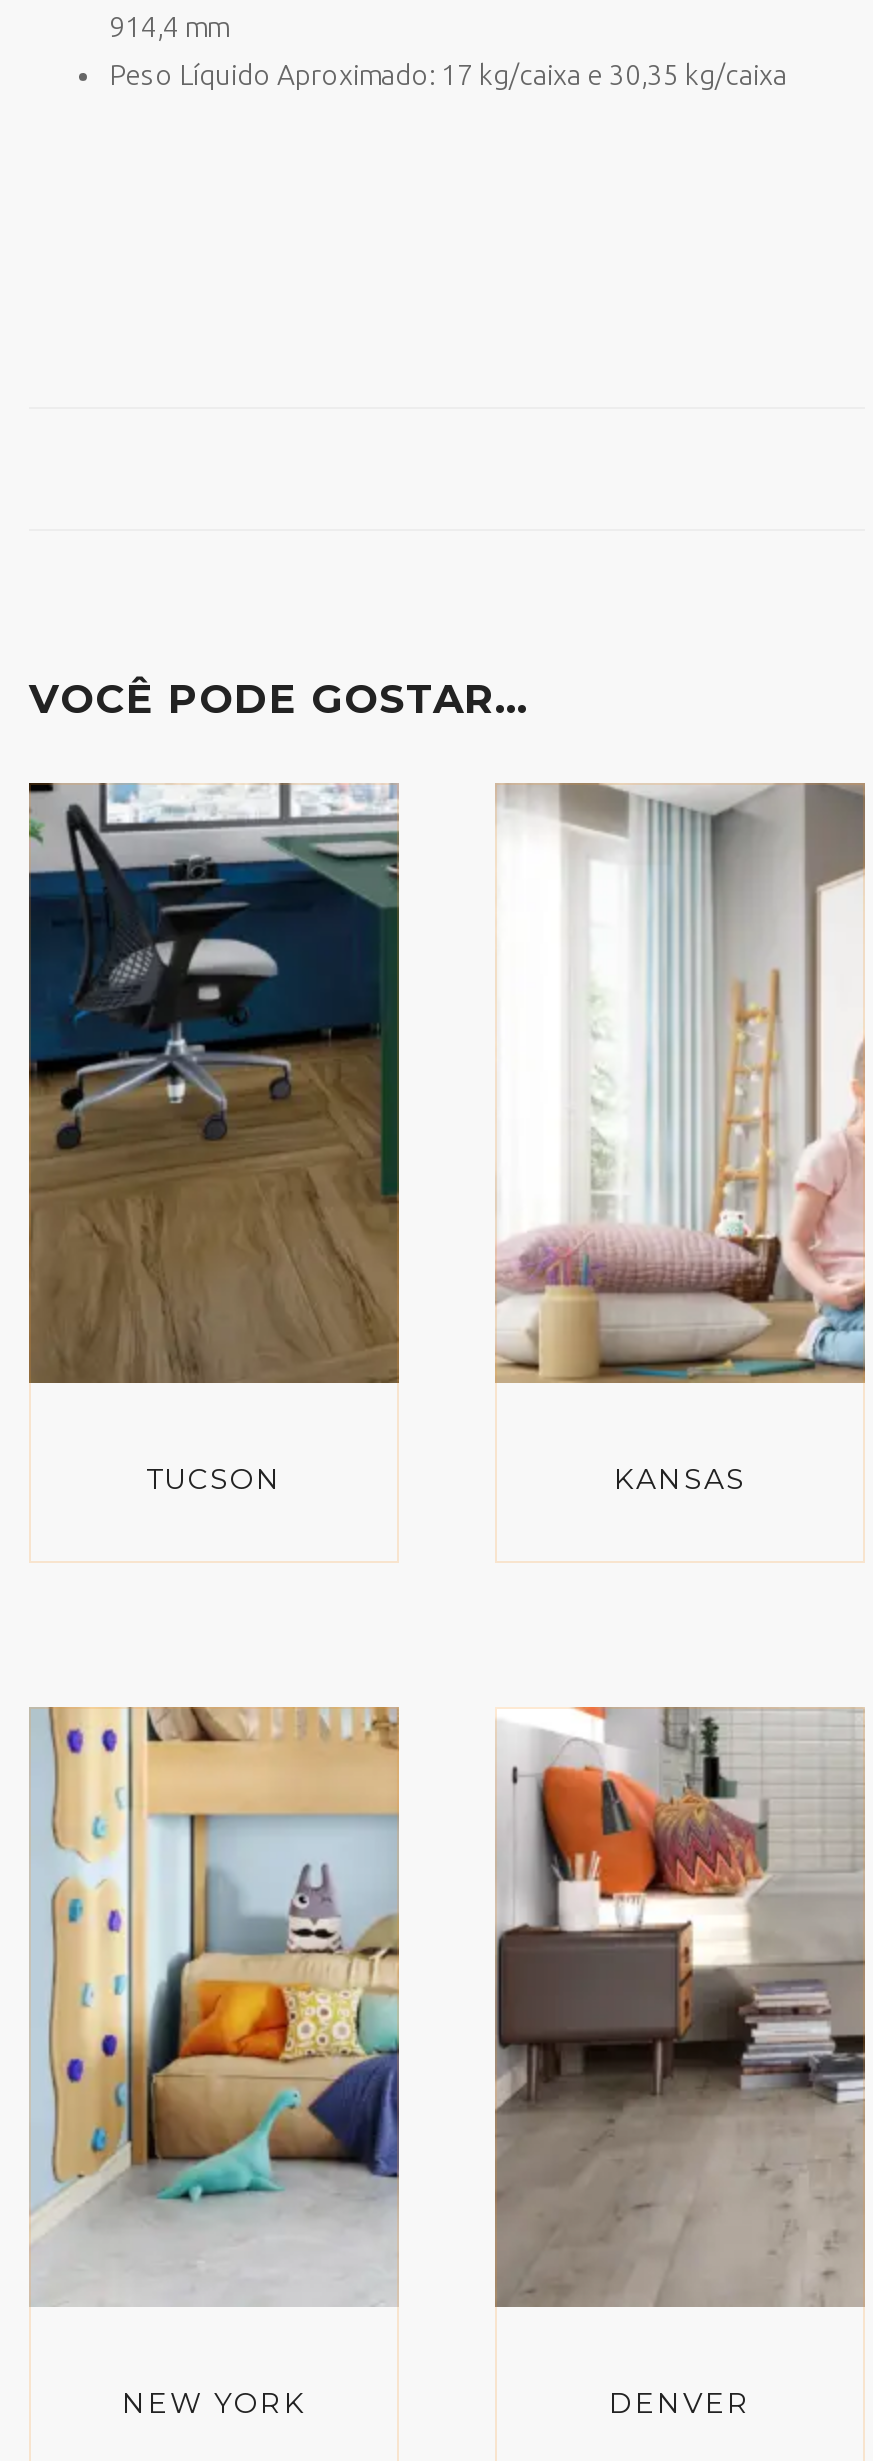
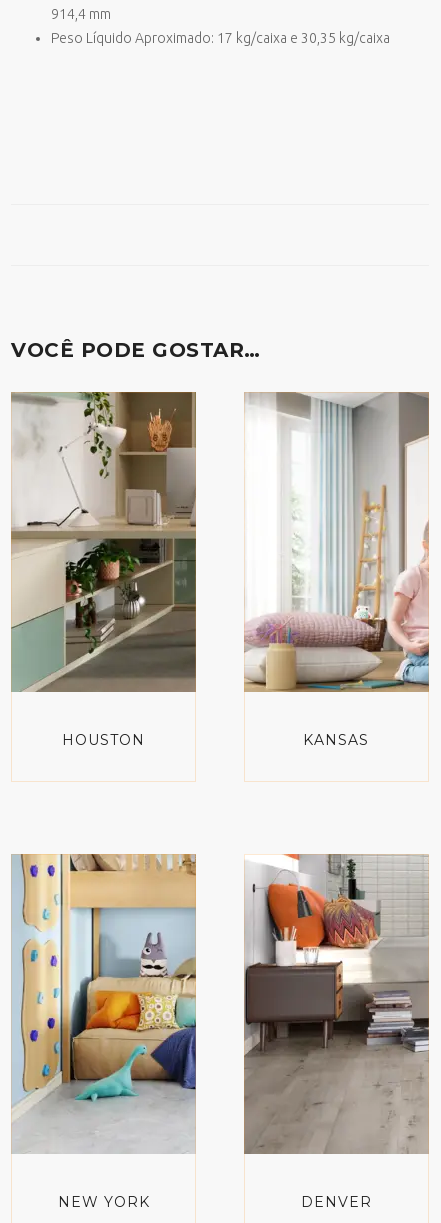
- [image]
- TUCSON
+ [image]
+ HOUSTON
